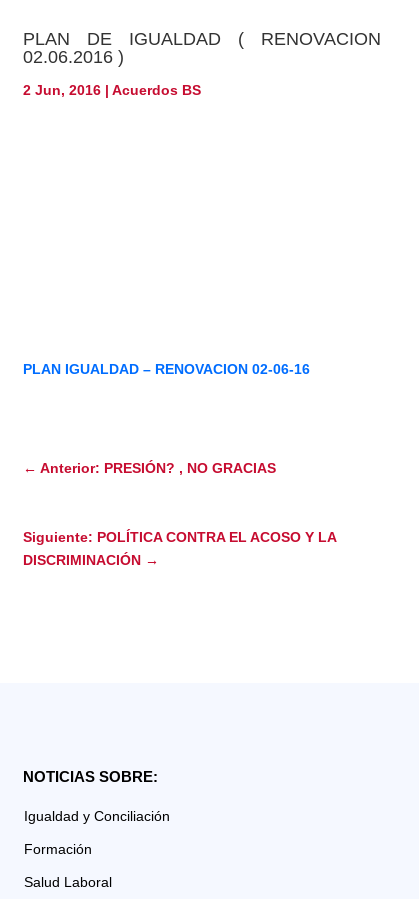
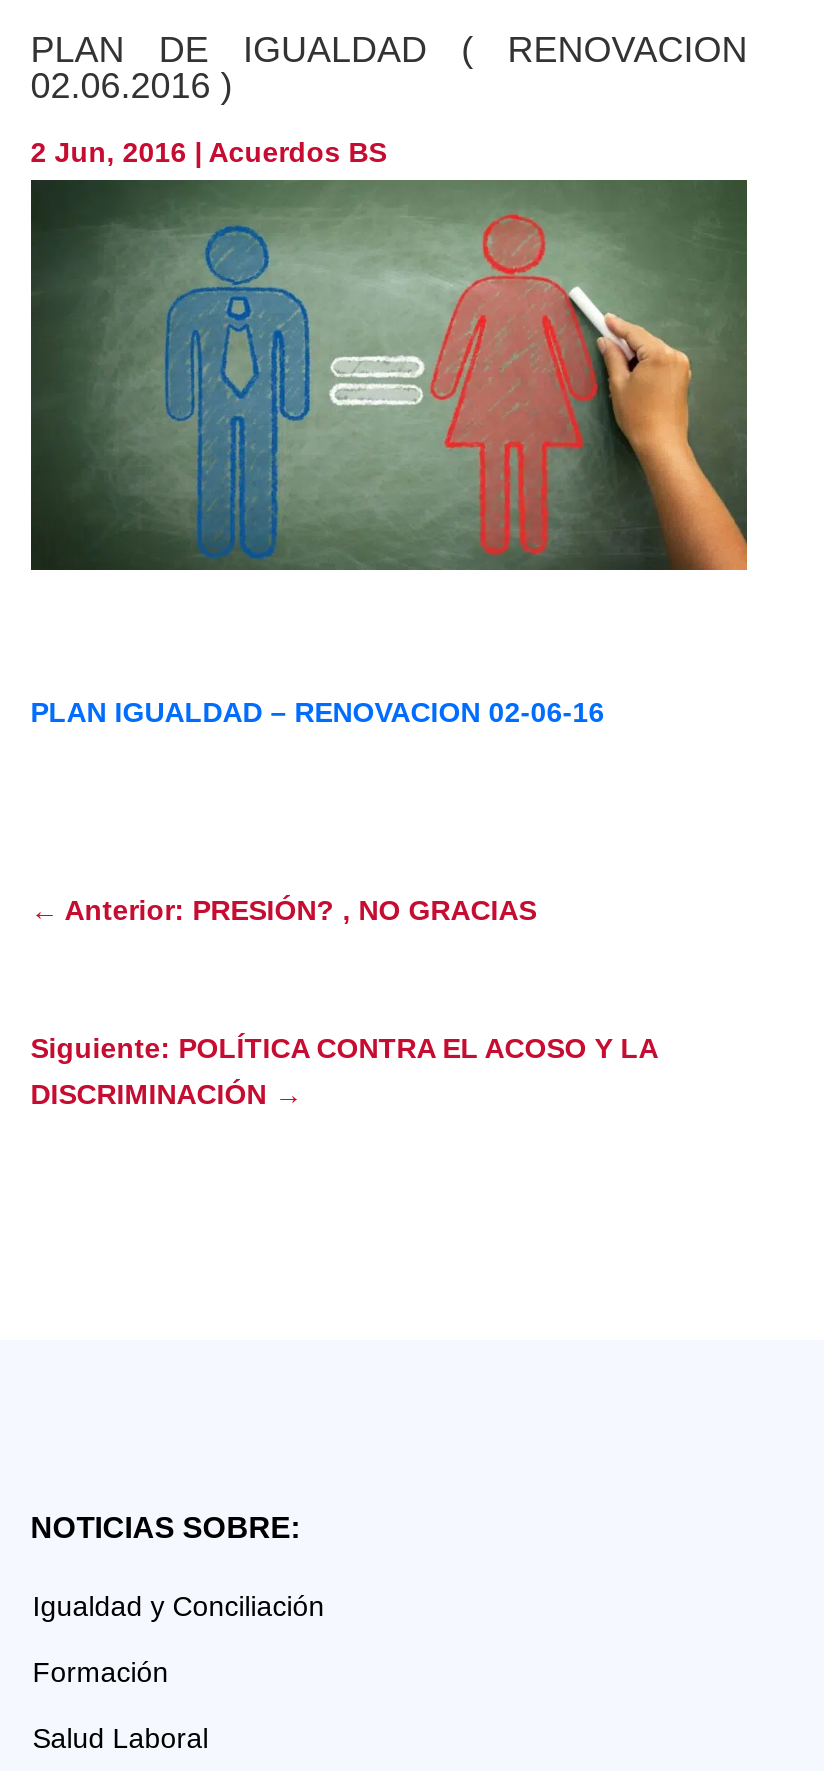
+ [image]
